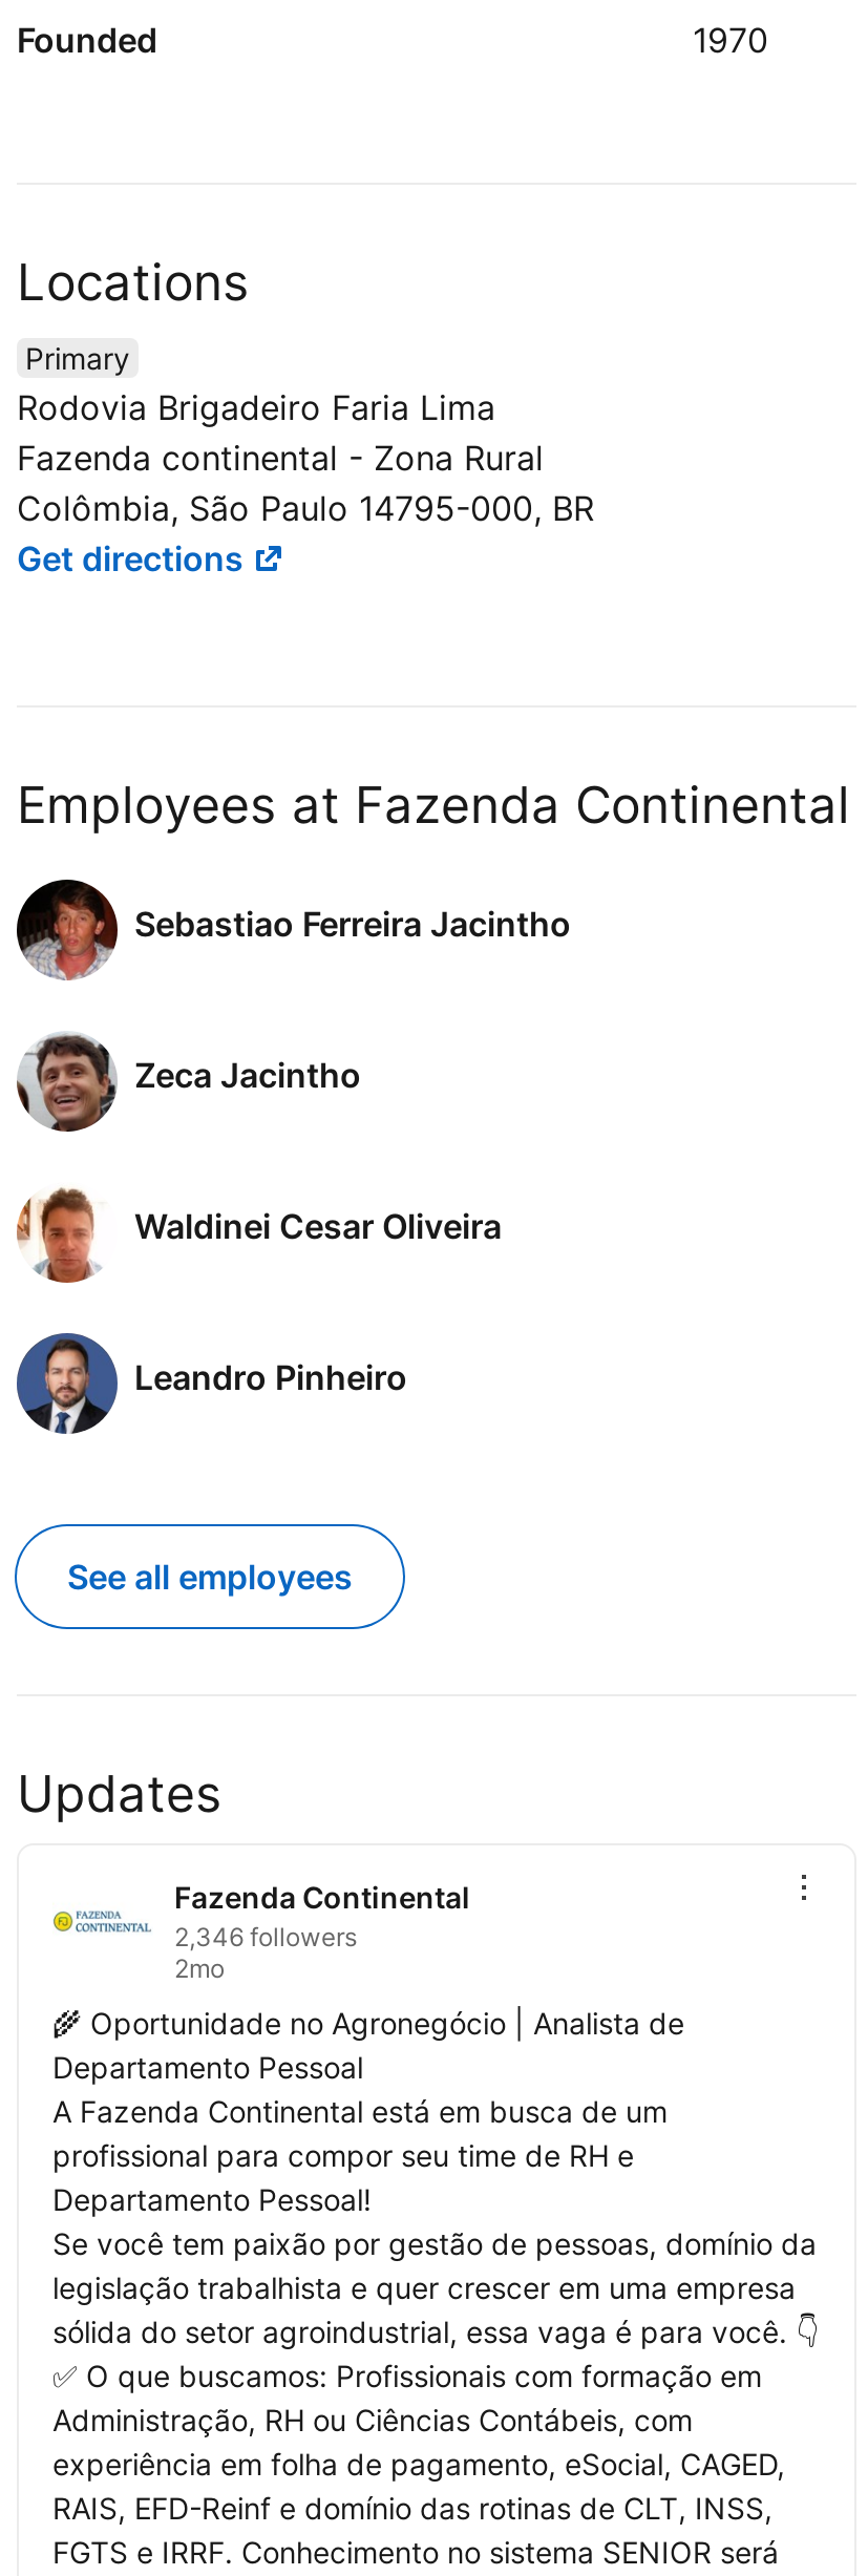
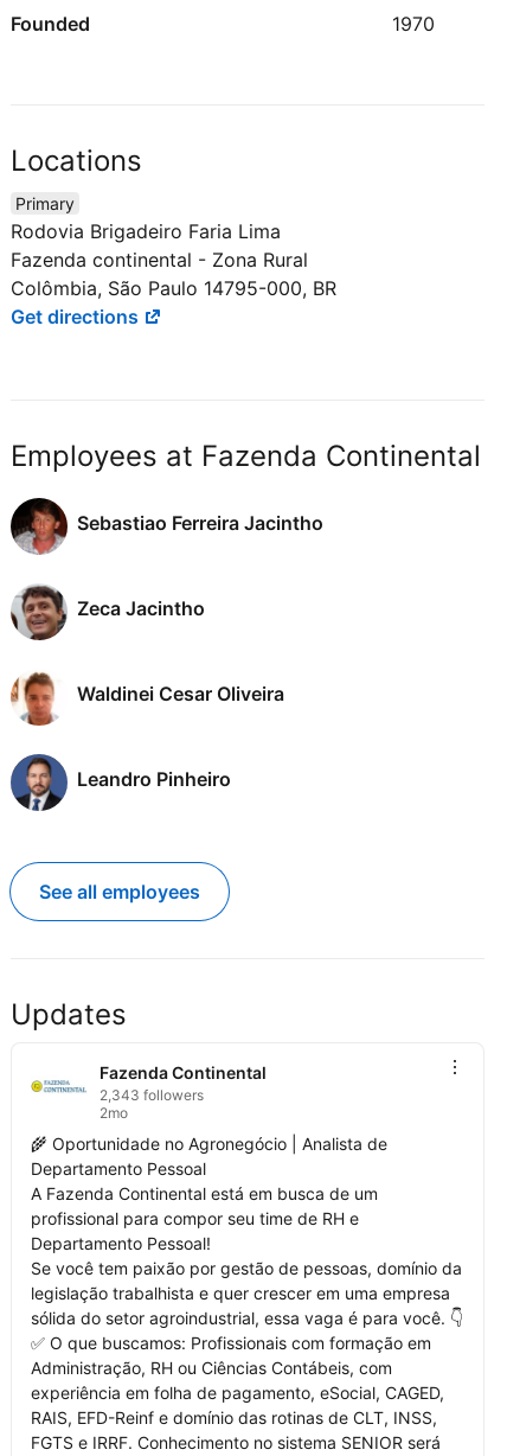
- 2,346 followers
+ 2,343 followers
